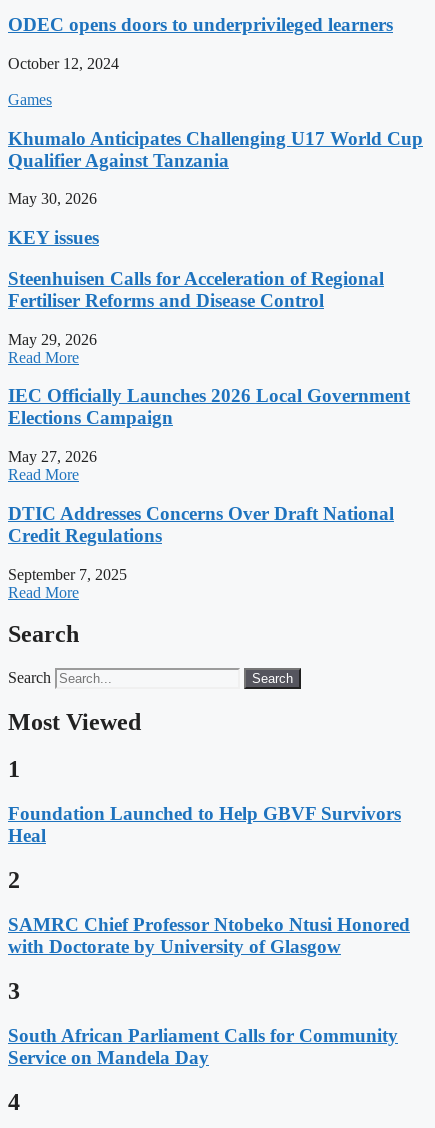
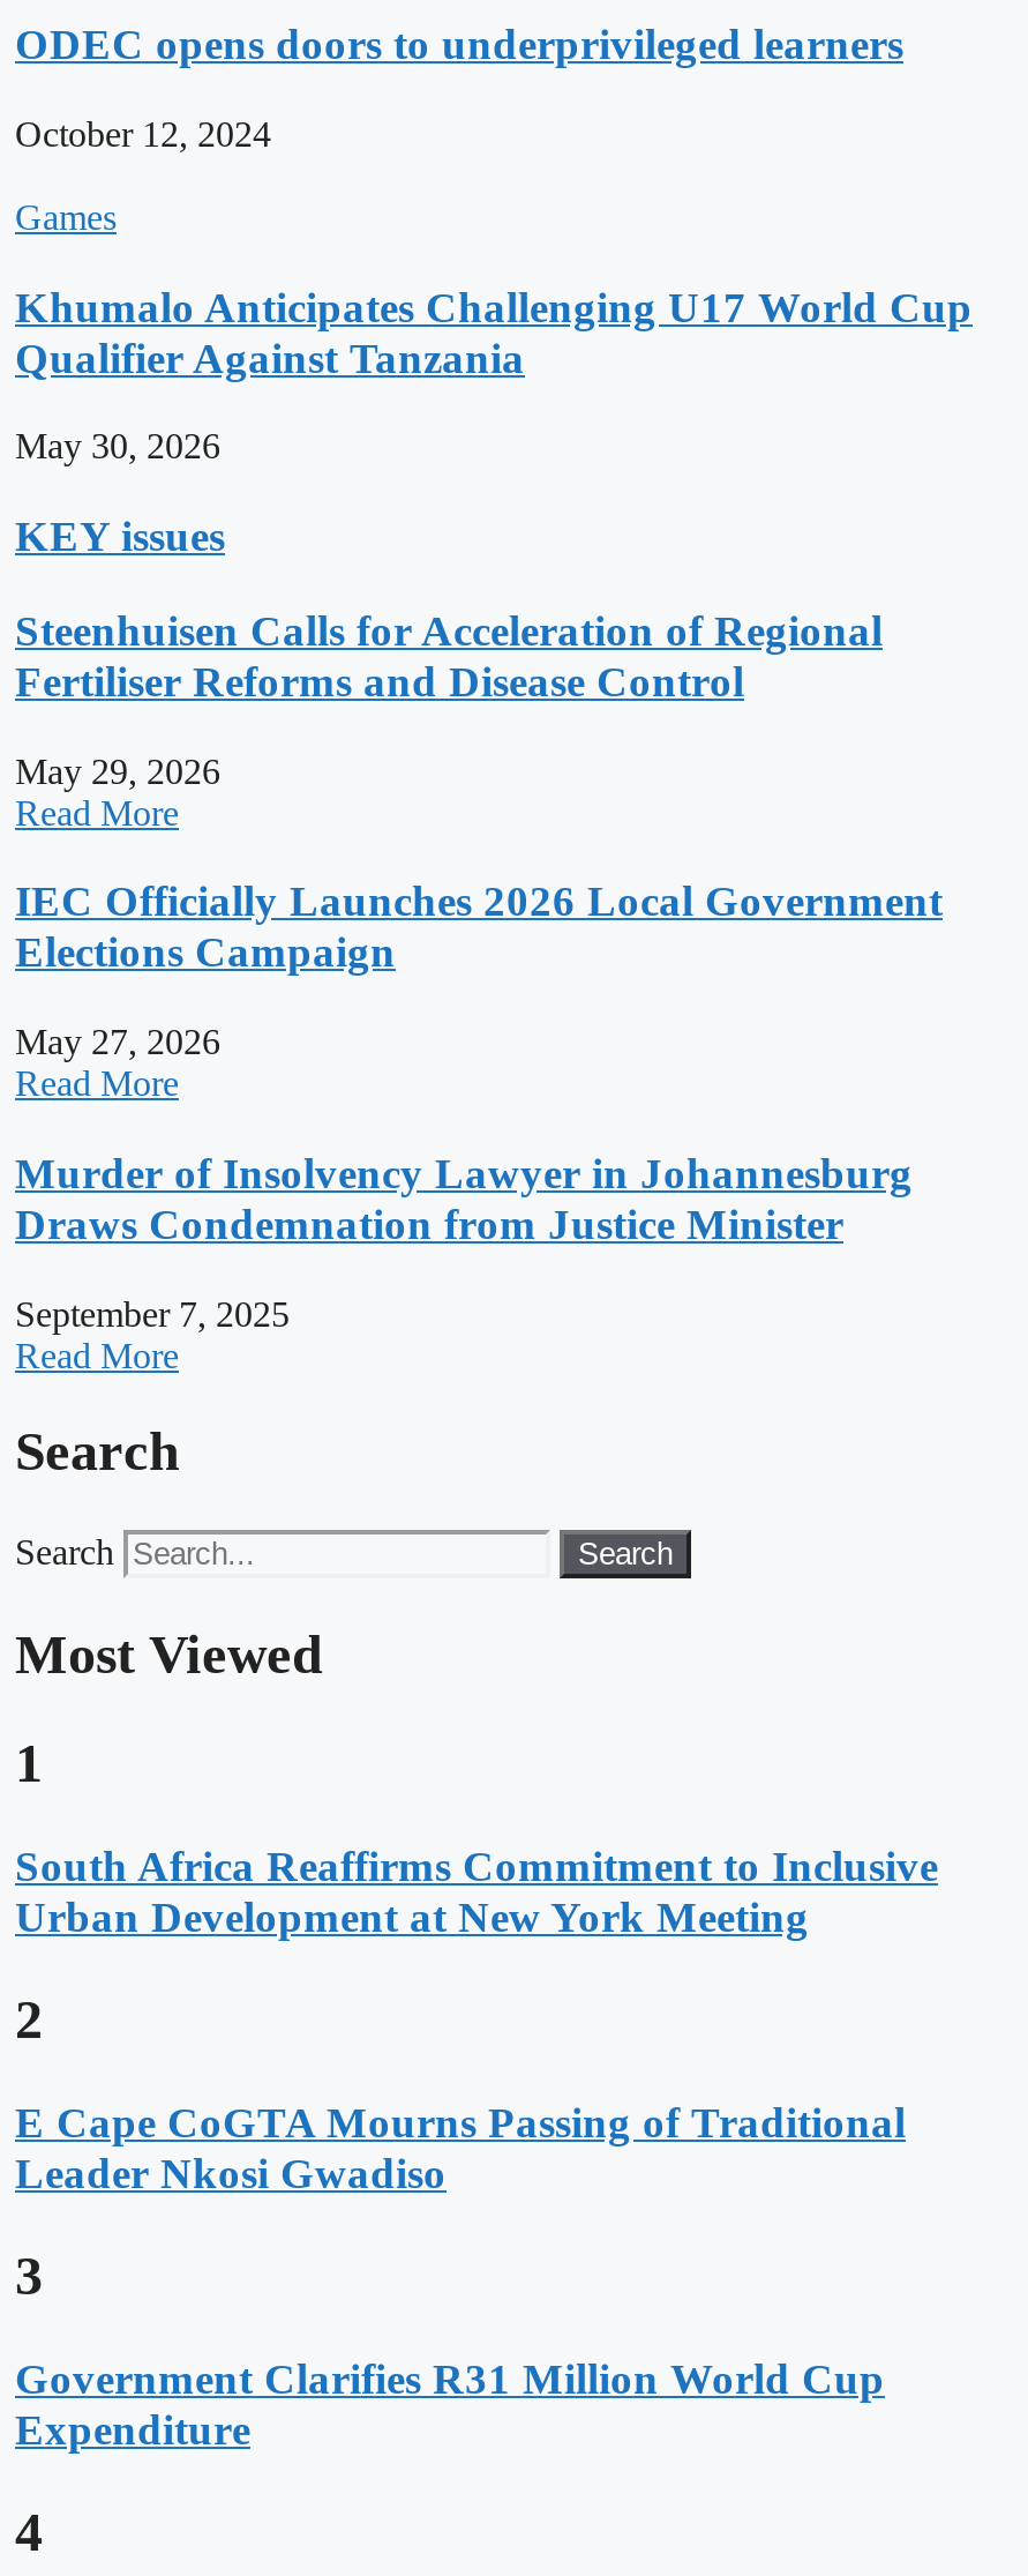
- DTIC Addresses Concerns Over Draft National
- Credit Regulations
+ Murder of Insolvency Lawyer in Johannesburg
+ Draws Condemnation from Justice Minister

- Foundation Launched to Help GBVF Survivors
- Heal
+ South Africa Reaffirms Commitment to Inclusive
+ Urban Development at New York Meeting

- SAMRC Chief Professor Ntobeko Ntusi Honored
- with Doctorate by University of Glasgow
+ E Cape CoGTA Mourns Passing of Traditional
+ Leader Nkosi Gwadiso

- South African Parliament Calls for Community
- Service on Mandela Day
+ Government Clarifies R31 Million World Cup
+ Expenditure
